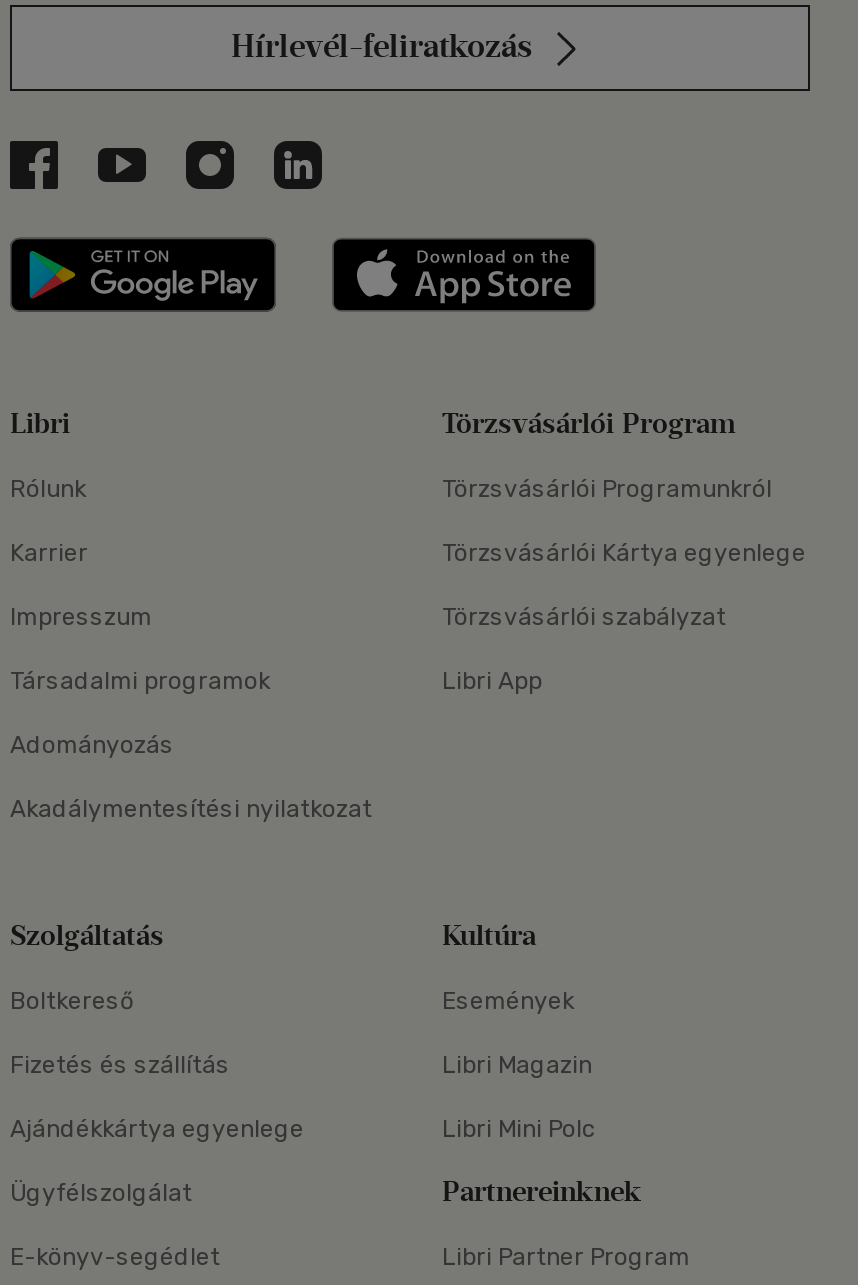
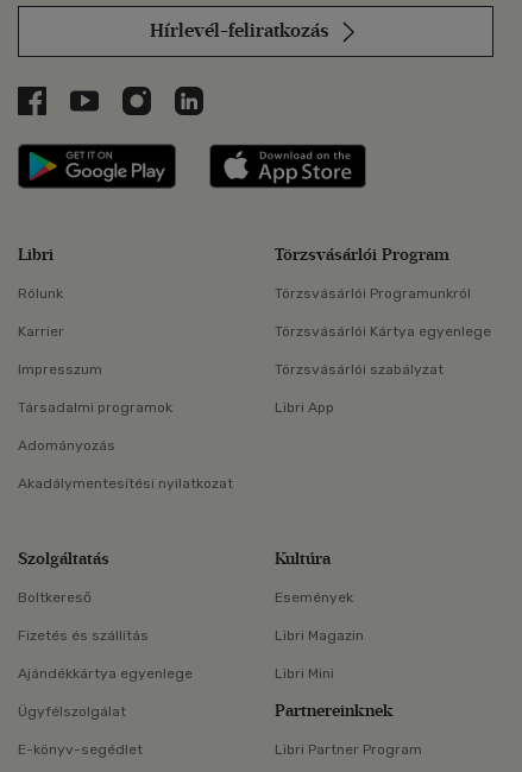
- Libri Mini Polc
+ Libri Mini
